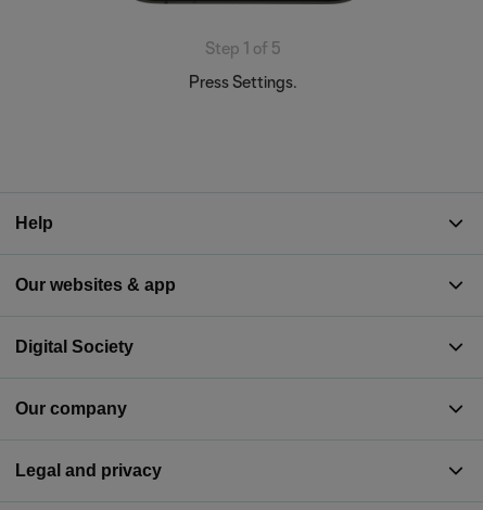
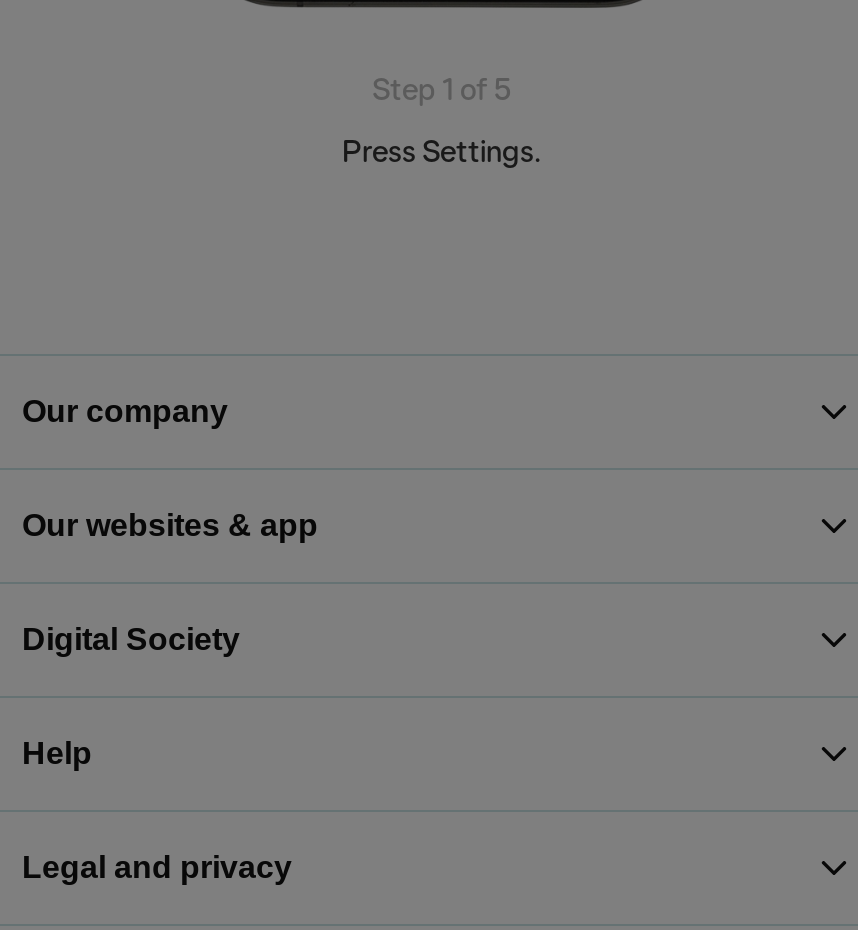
moved down: Help

moved up: Our company
